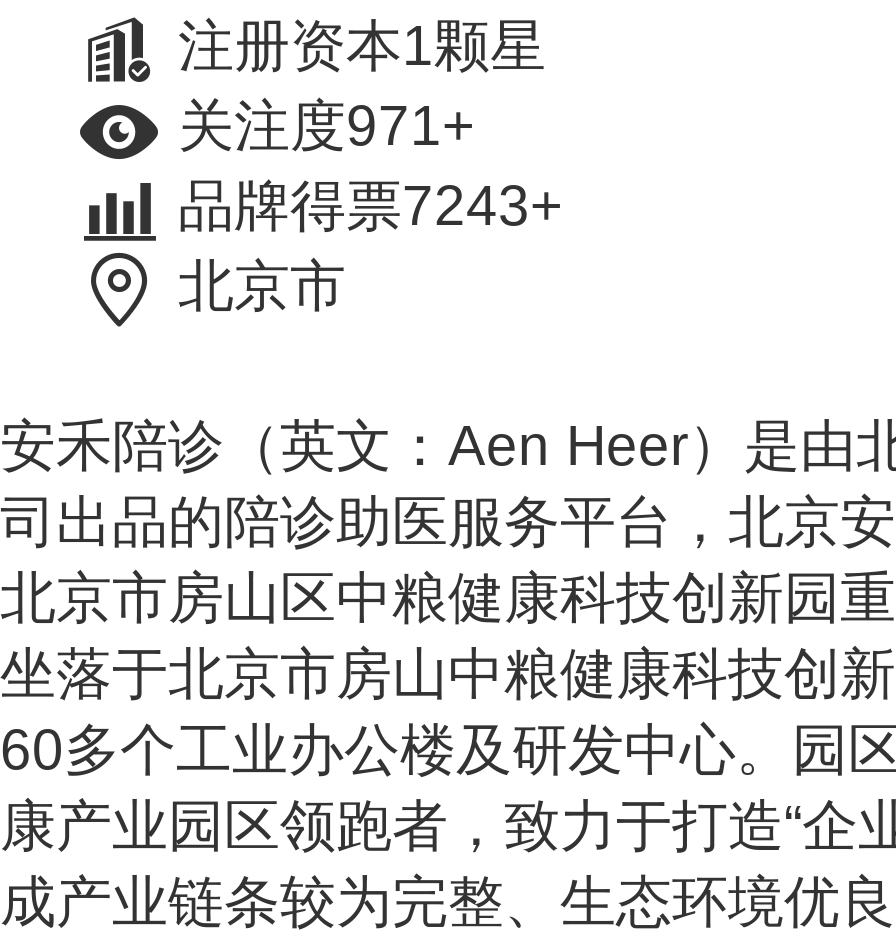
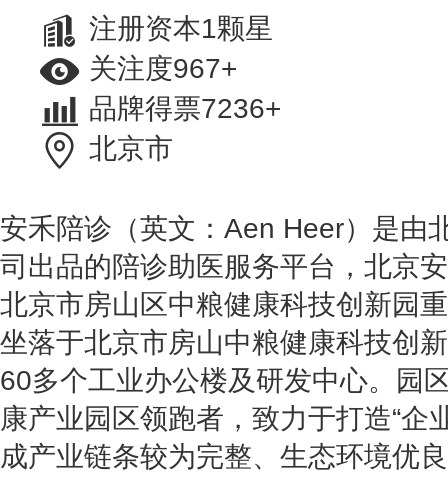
- 关注度971+
+ 关注度967+

- 品牌得票7243+
+ 品牌得票7236+
